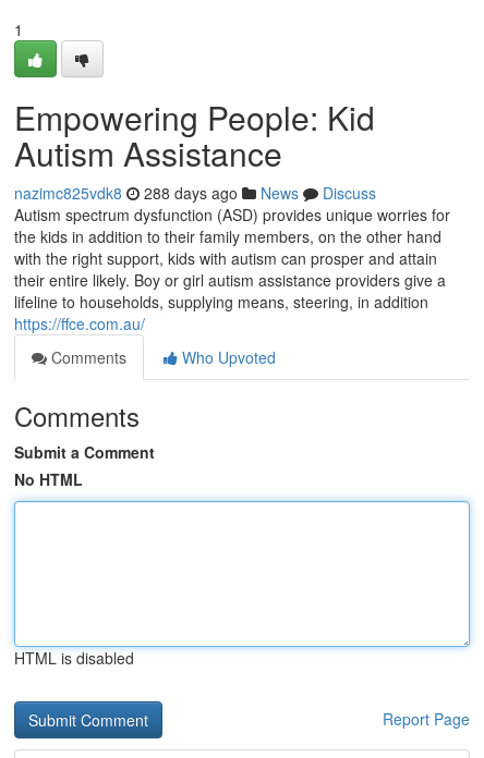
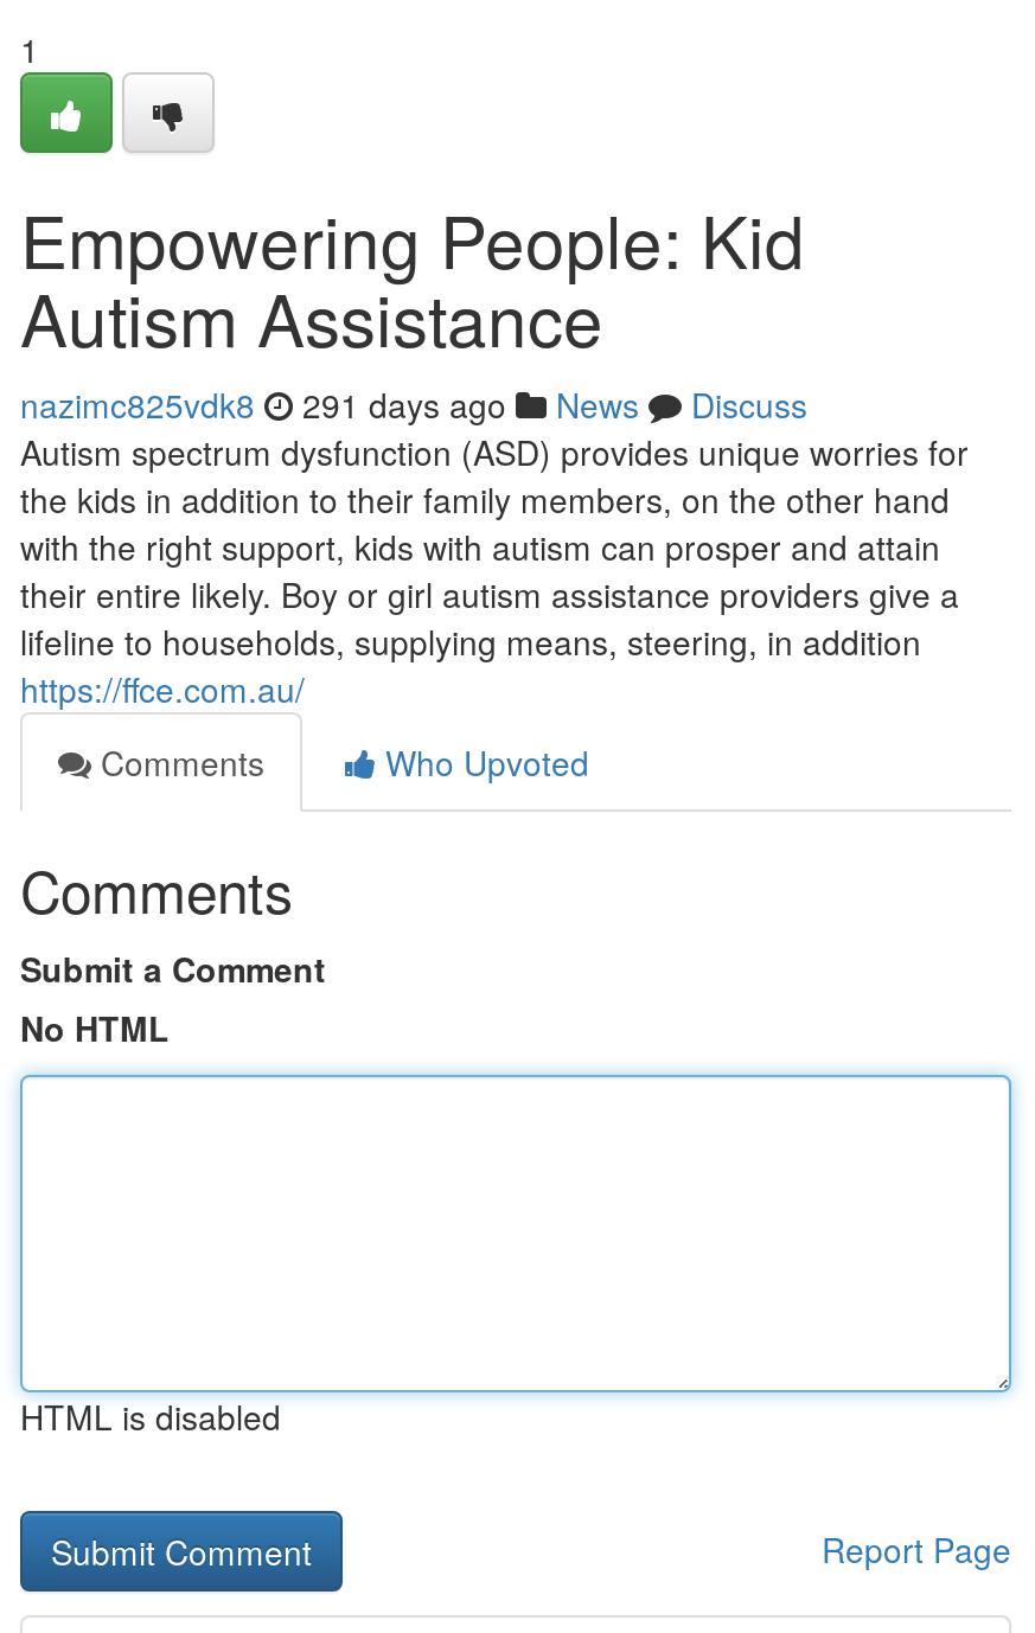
- nazimc825vdk8 288 days ago News Discuss
+ nazimc825vdk8 291 days ago News Discuss
